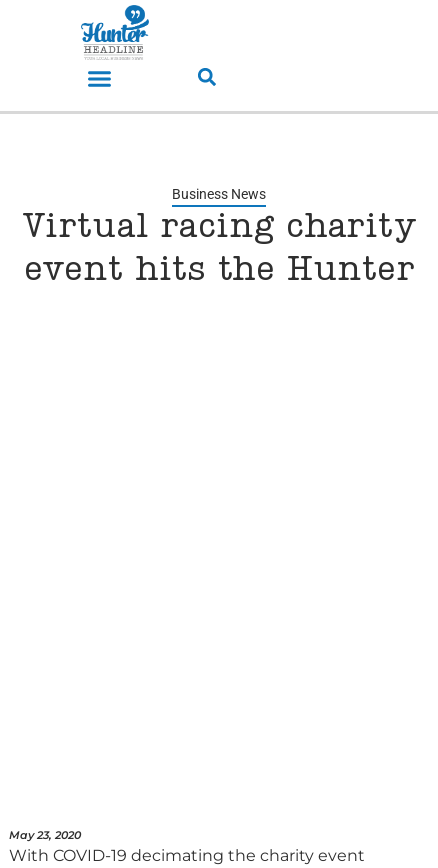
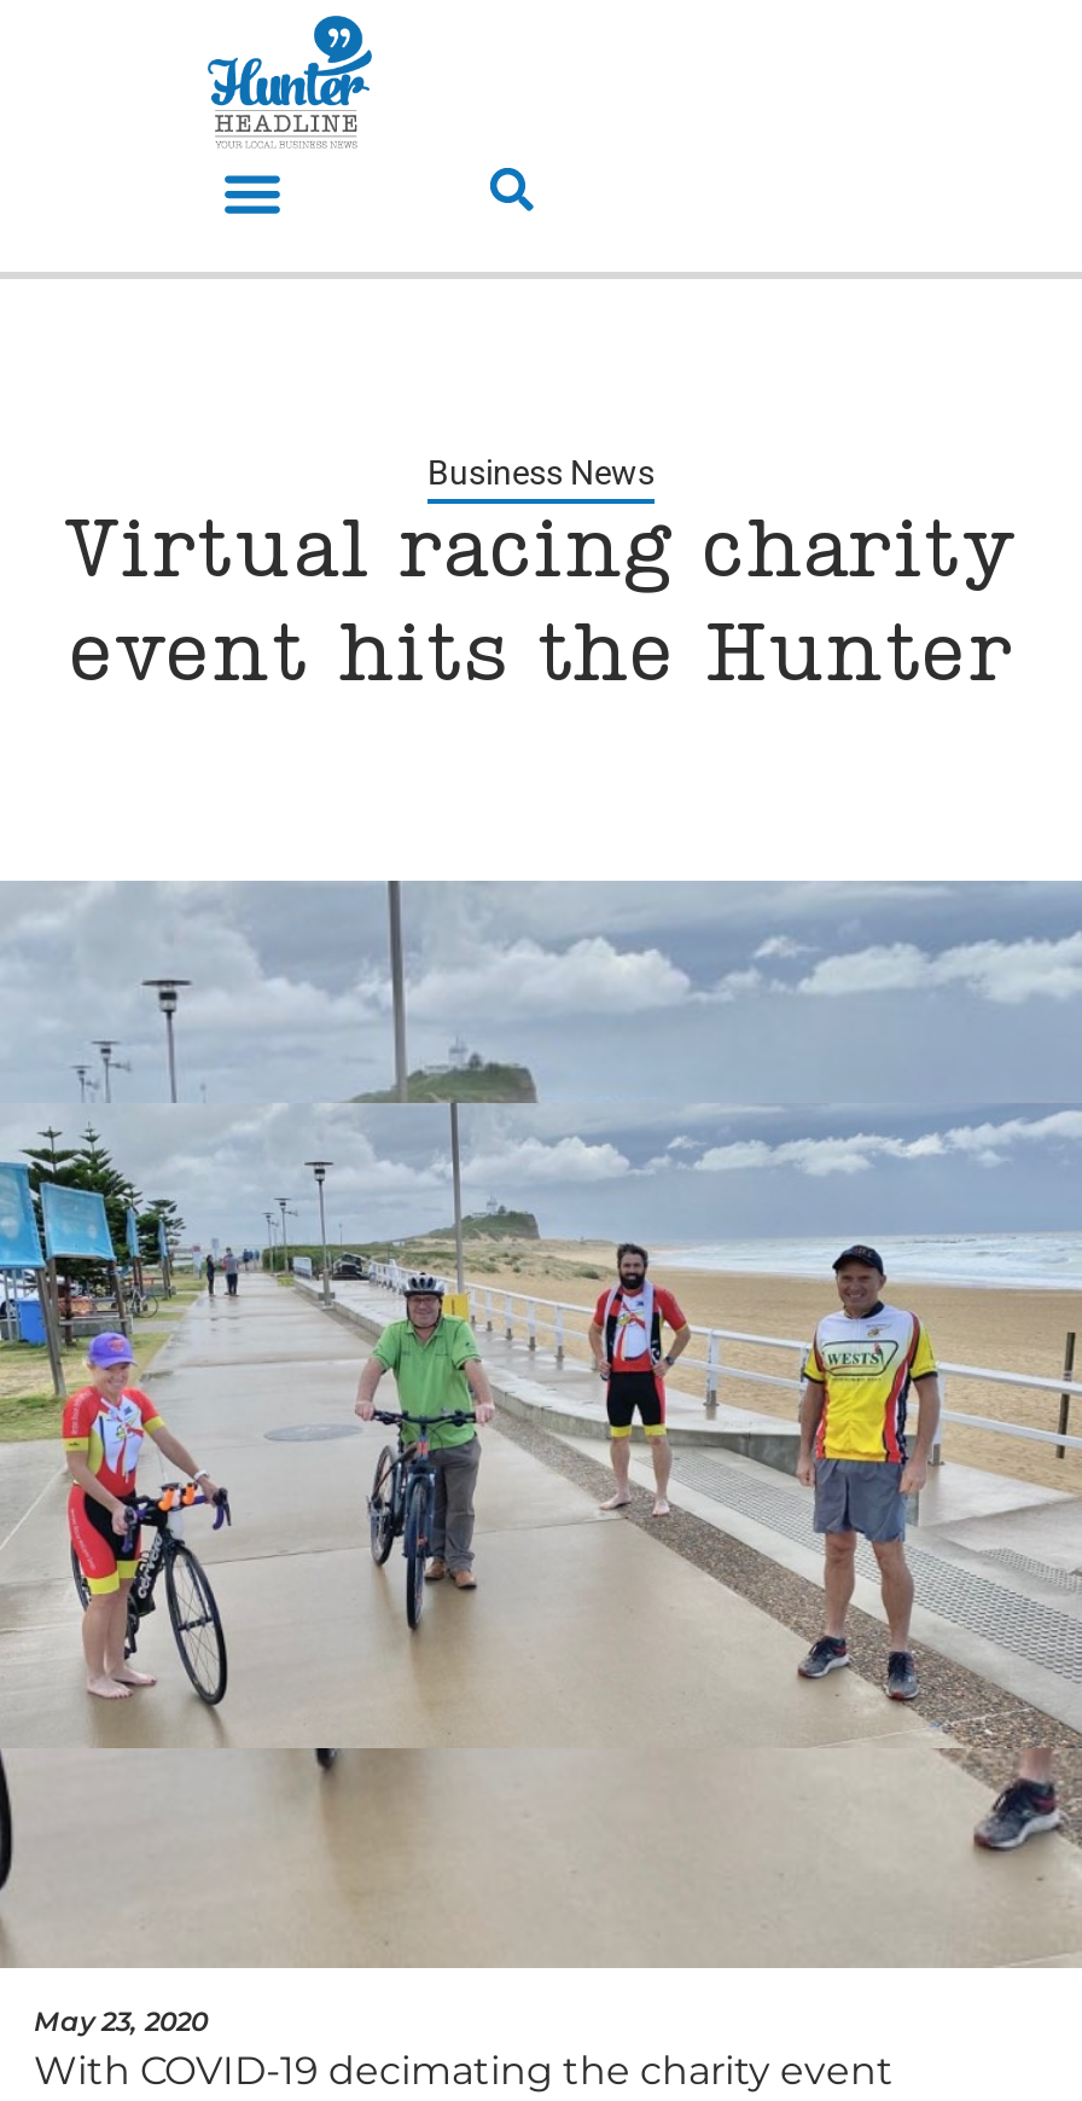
+ [image]
